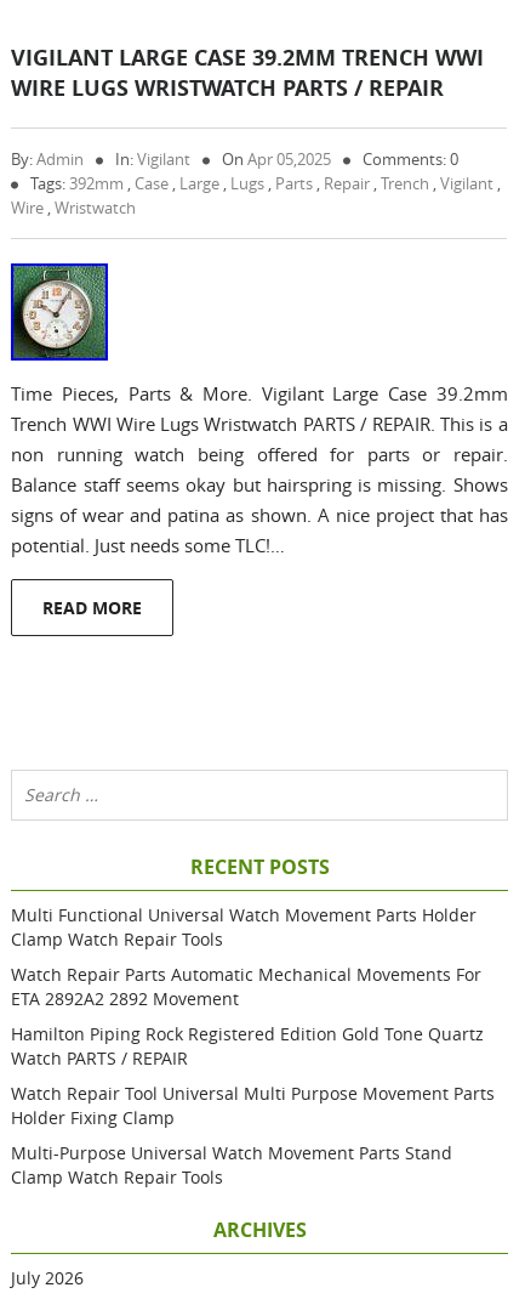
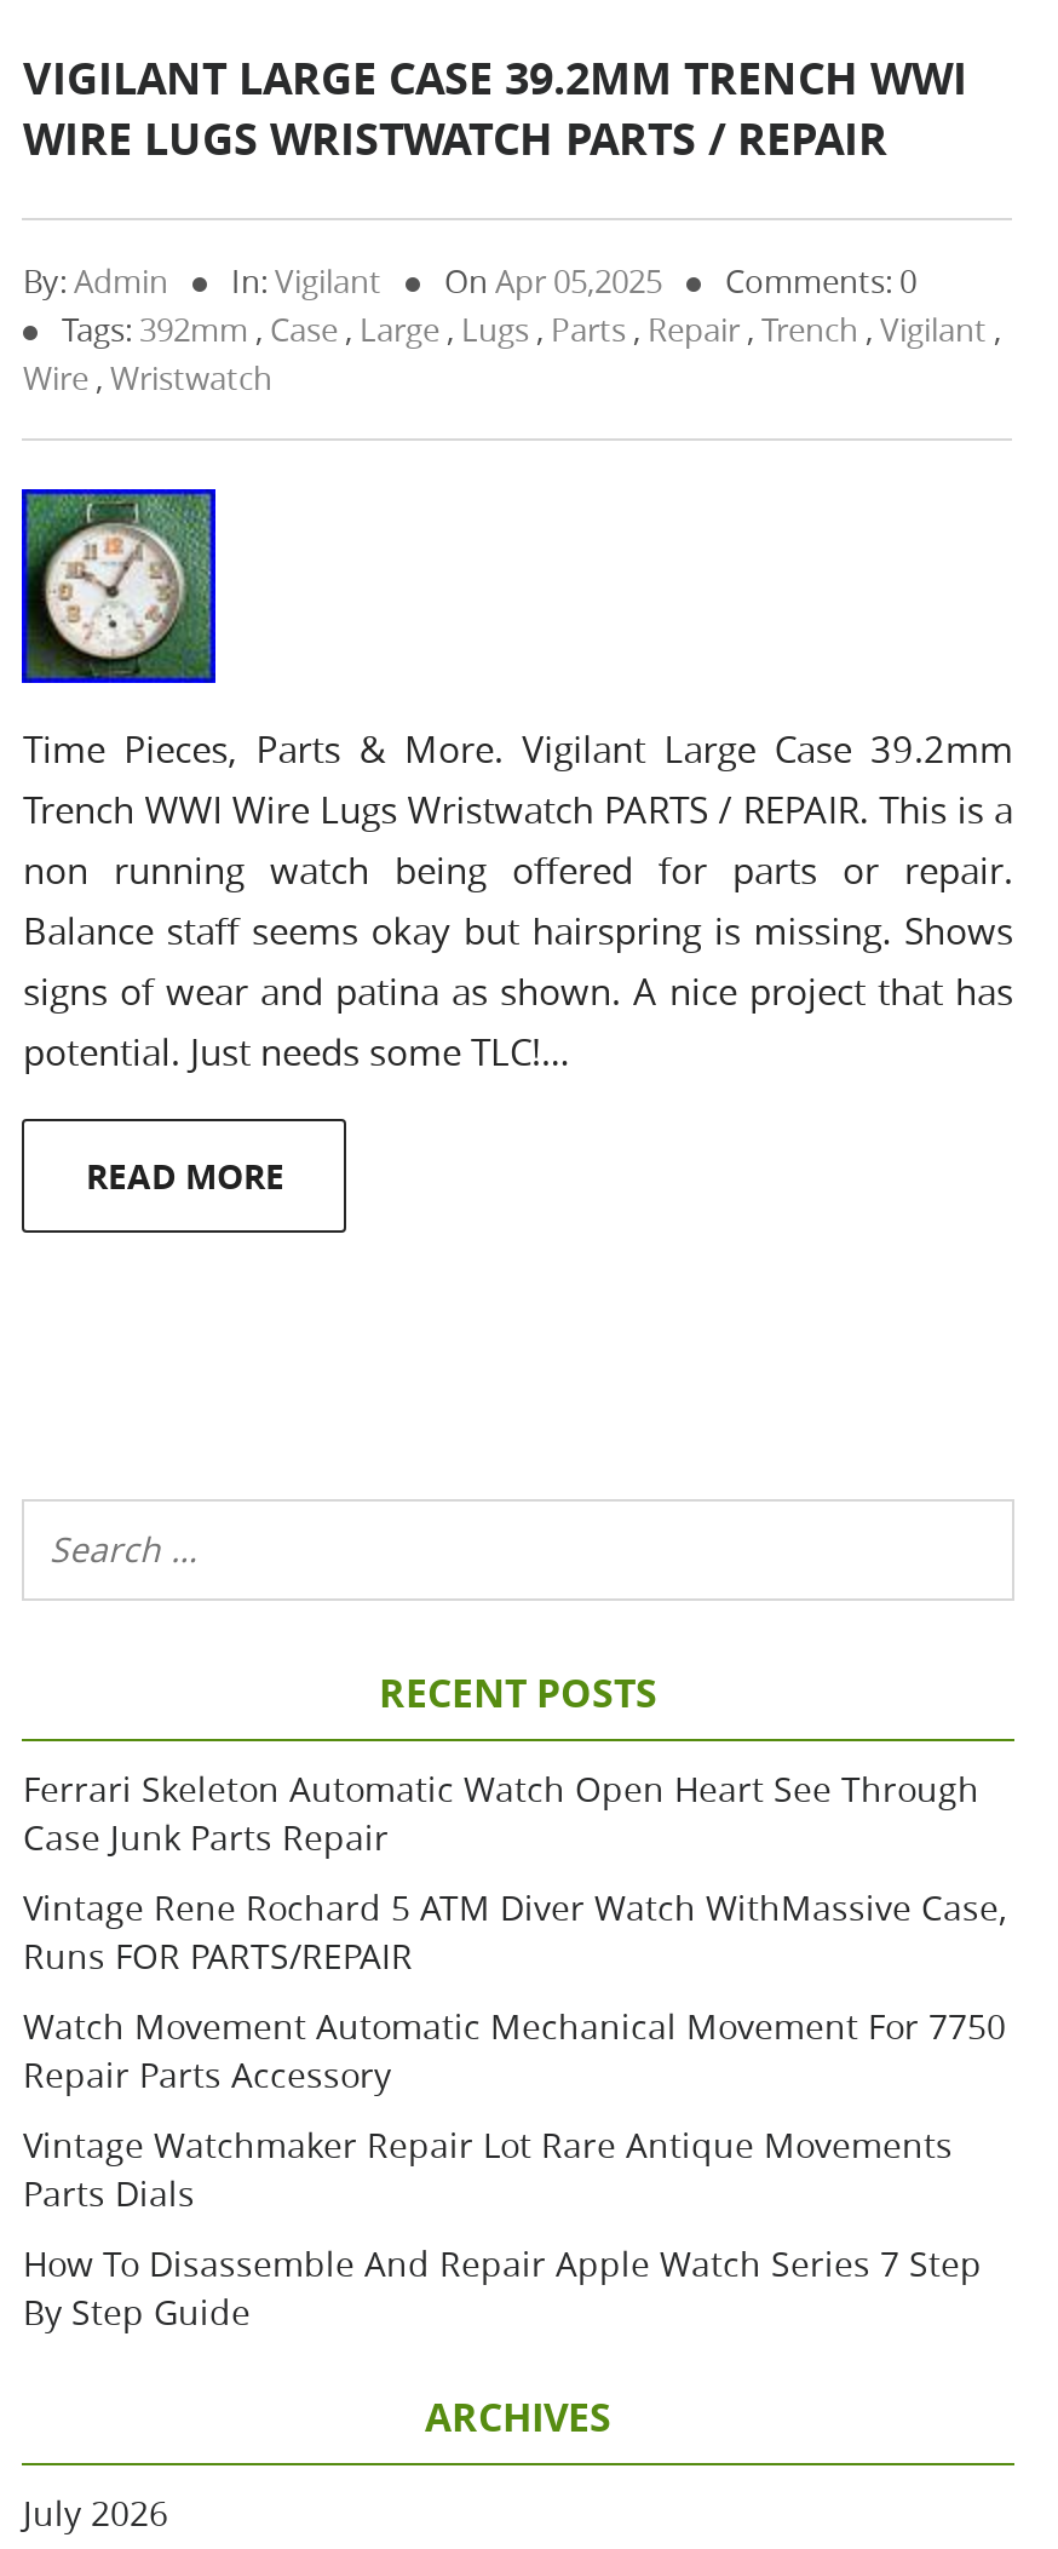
- Multi Functional Universal Watch Movement Parts Holder
- Clamp Watch Repair Tools
+ Ferrari Skeleton Automatic Watch Open Heart See Through
+ Case Junk Parts Repair

- Watch Repair Parts Automatic Mechanical Movements For
- ETA 2892A2 2892 Movement
+ Vintage Rene Rochard 5 ATM Diver Watch WithMassive Case,
+ Runs FOR PARTS/REPAIR

- Hamilton Piping Rock Registered Edition Gold Tone Quartz
- Watch PARTS / REPAIR
+ Watch Movement Automatic Mechanical Movement For 7750
+ Repair Parts Accessory

- Watch Repair Tool Universal Multi Purpose Movement Parts
- Holder Fixing Clamp
+ Vintage Watchmaker Repair Lot Rare Antique Movements
+ Parts Dials

- Multi-Purpose Universal Watch Movement Parts Stand
- Clamp Watch Repair Tools
+ How To Disassemble And Repair Apple Watch Series 7 Step
+ By Step Guide
